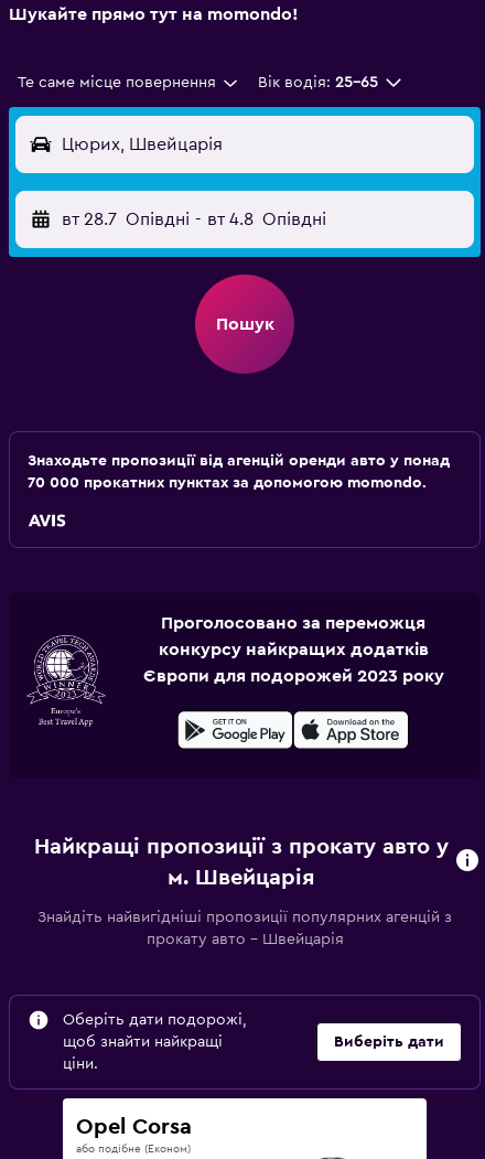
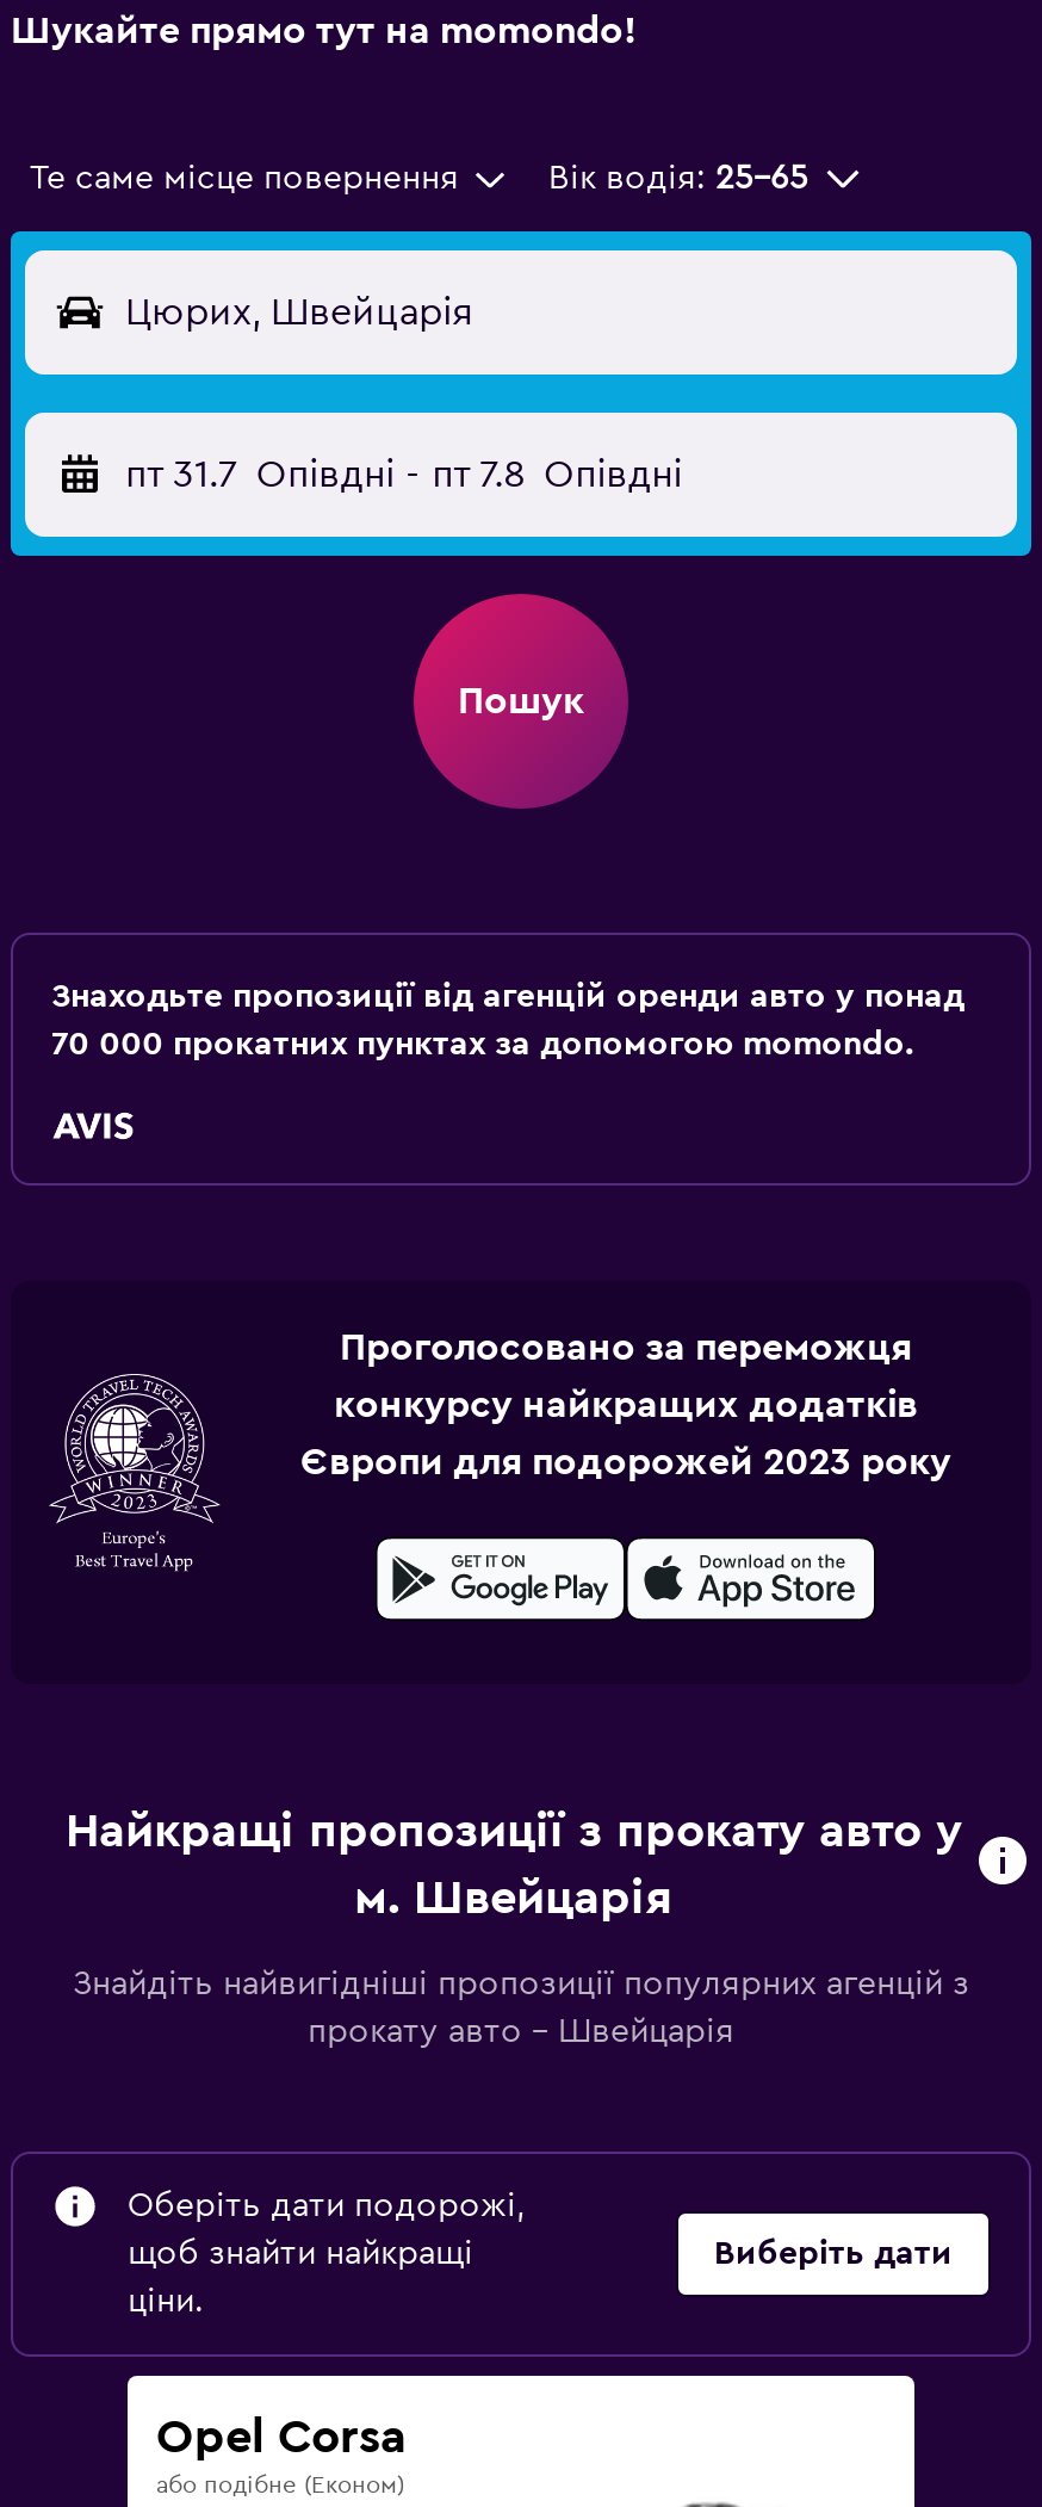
- вт 28.7 Опівдні - вт 4.8 Опівдні
+ пт 31.7 Опівдні - пт 7.8 Опівдні
